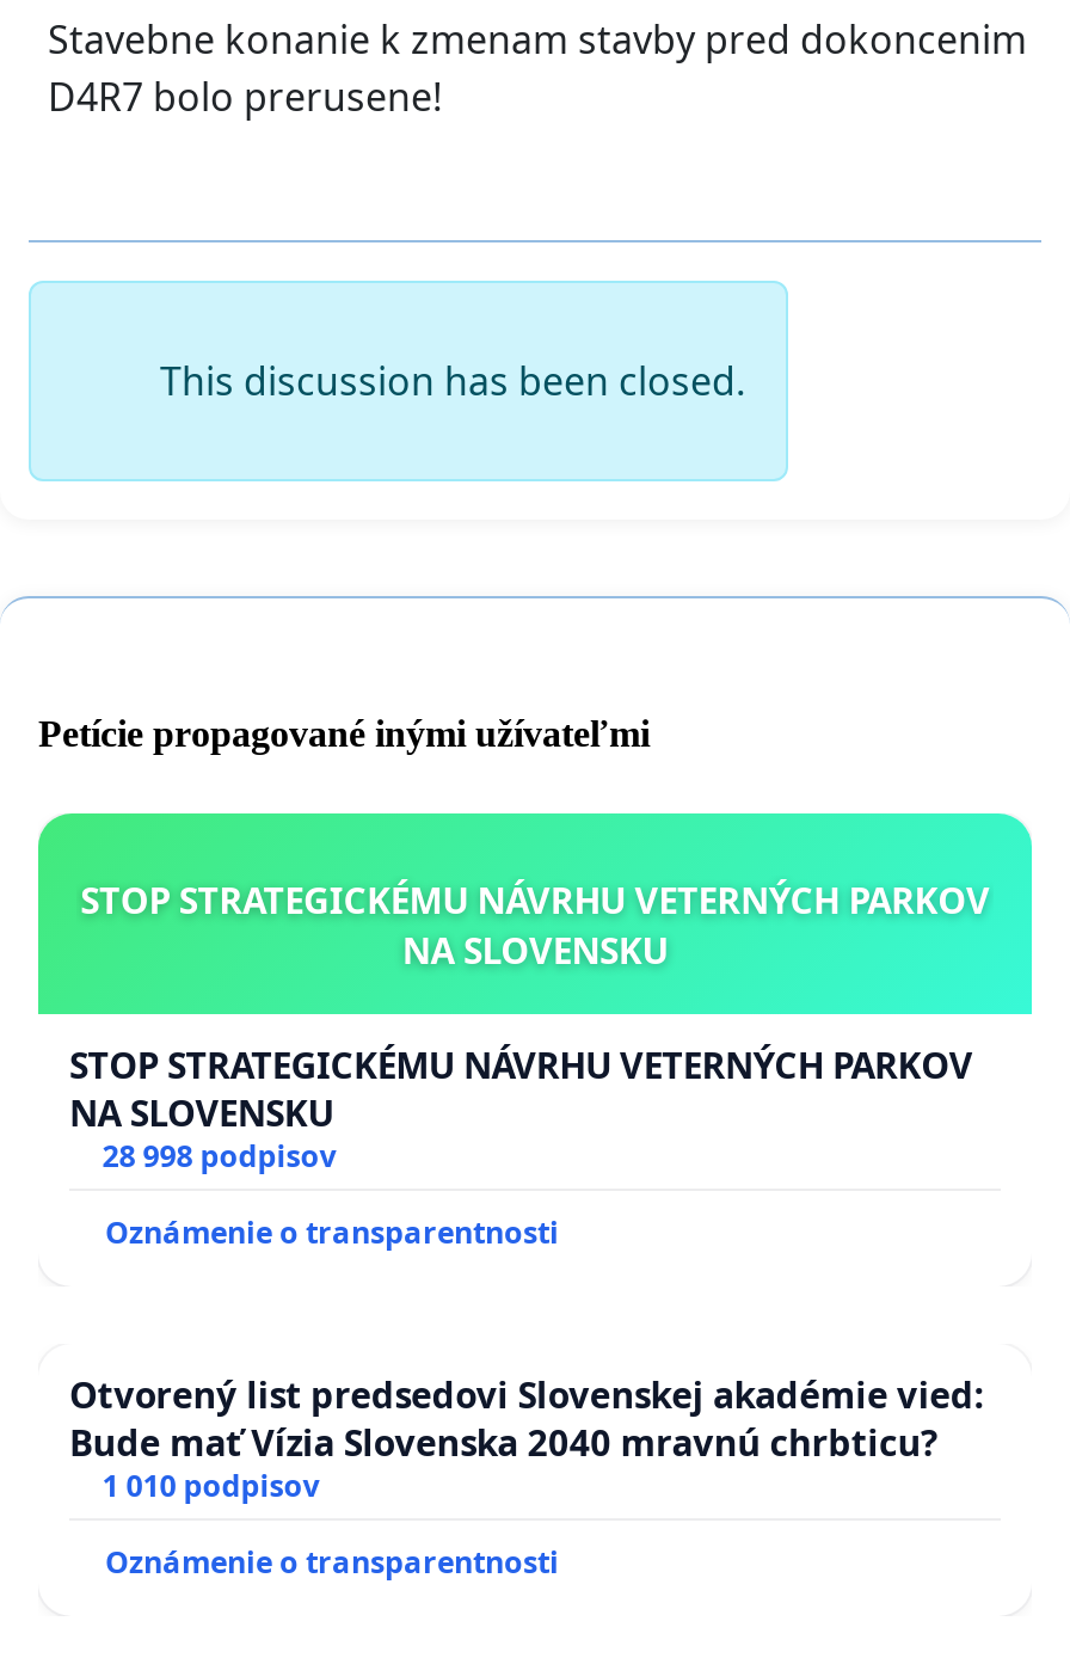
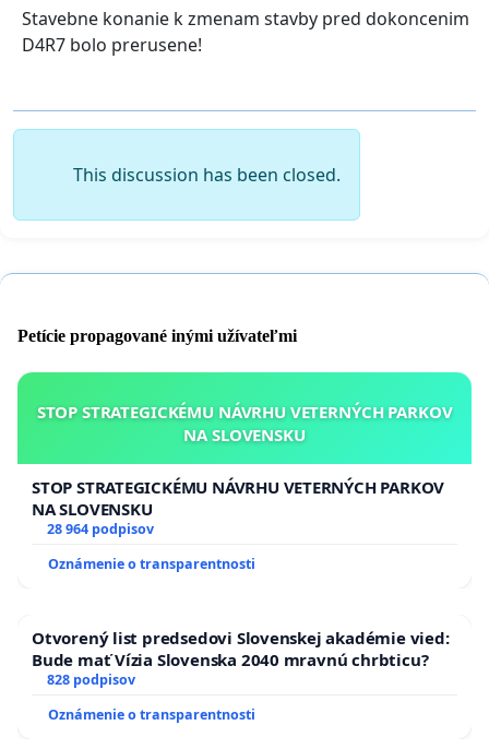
- 28 998 podpisov
+ 28 964 podpisov

- 1 010 podpisov
+ 828 podpisov
